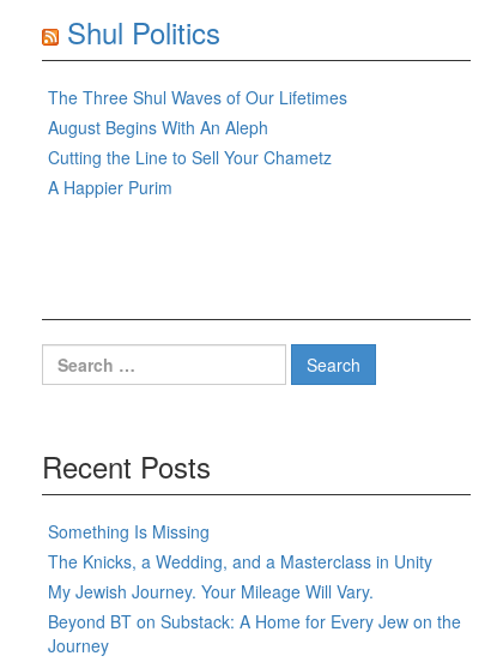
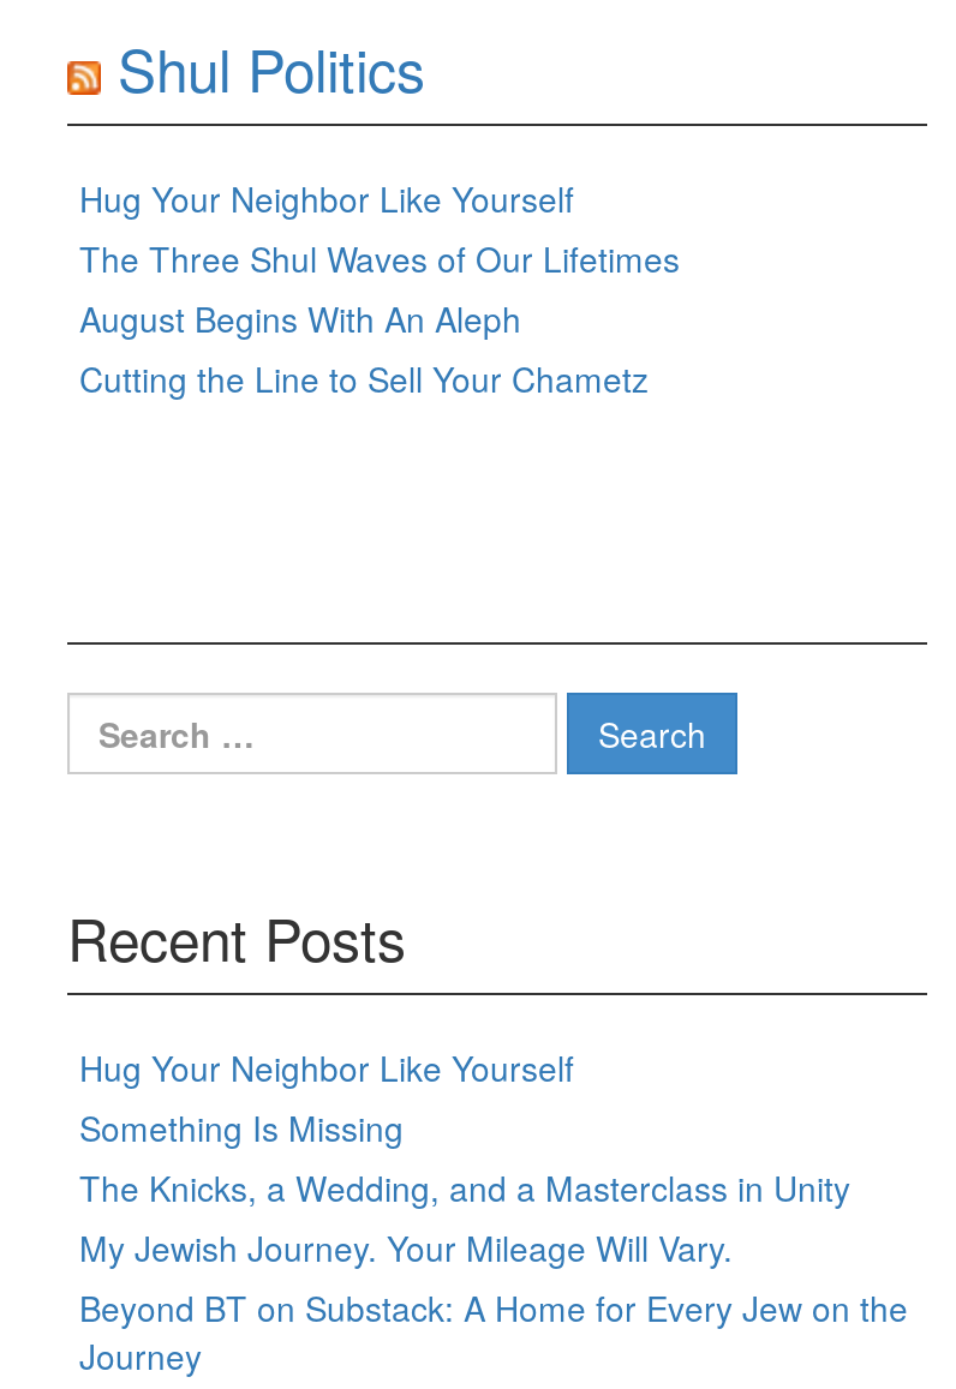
+ Hug Your Neighbor Like Yourself

- A Happier Purim

+ Hug Your Neighbor Like Yourself
